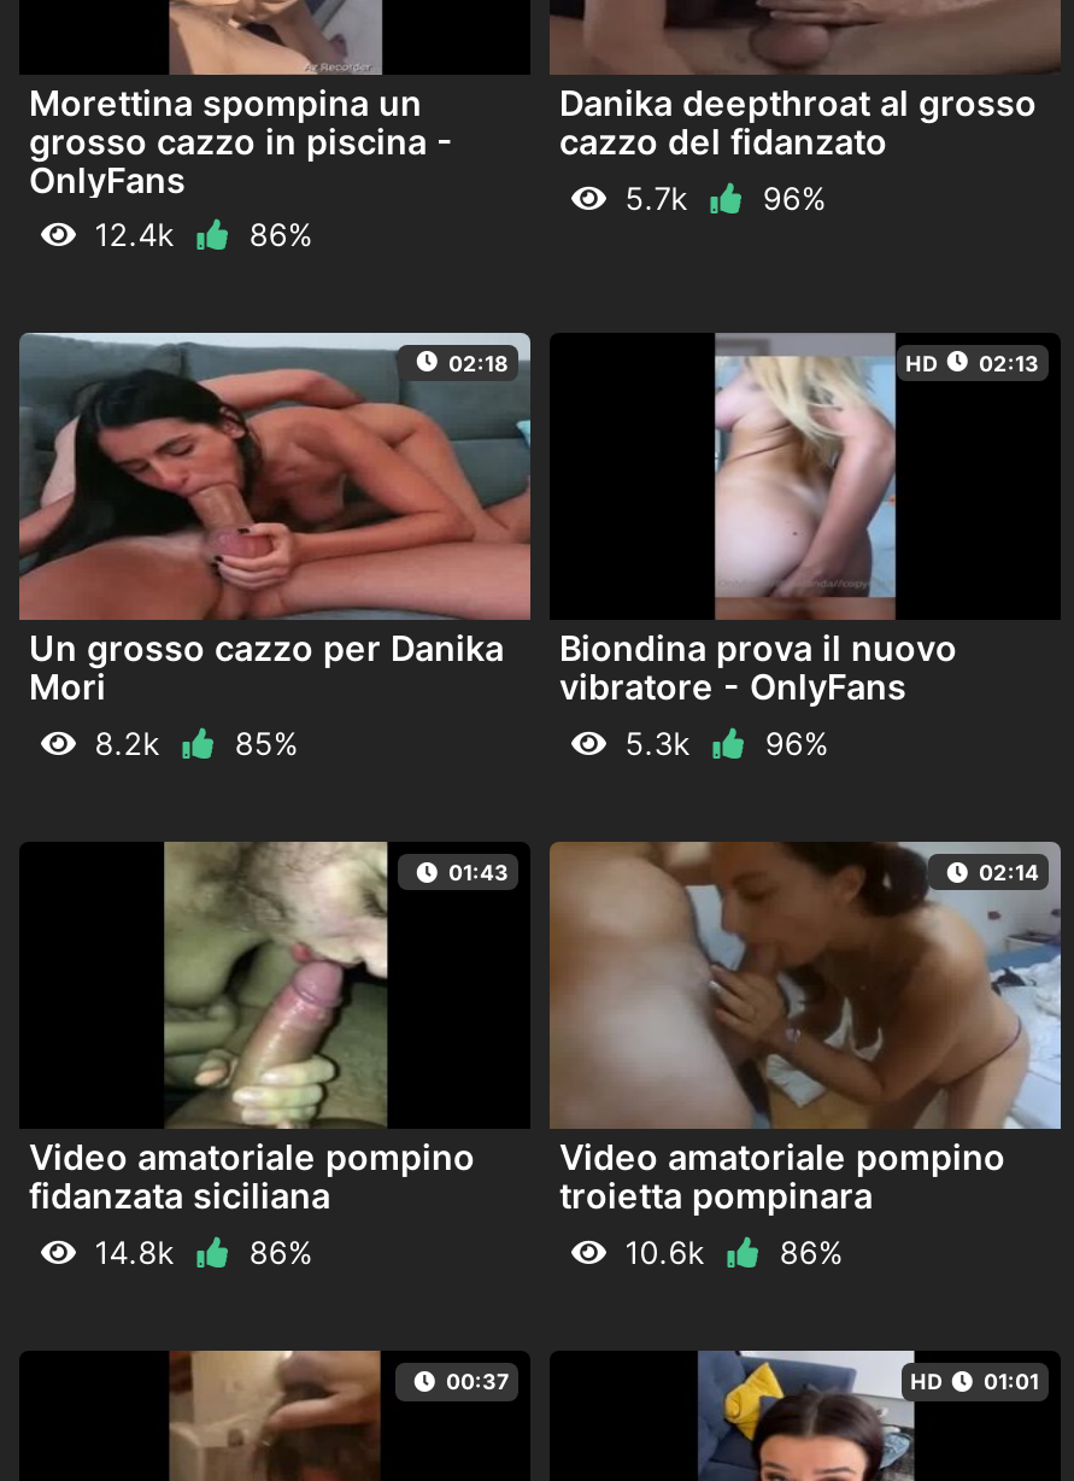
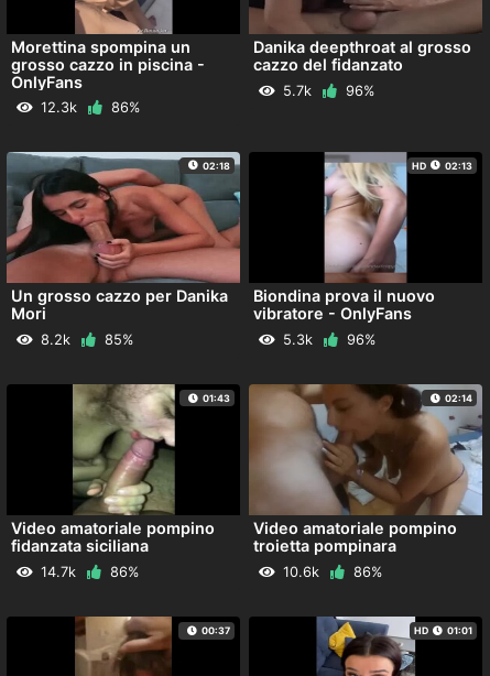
- 12.4k
+ 12.3k

- 14.8k
+ 14.7k
